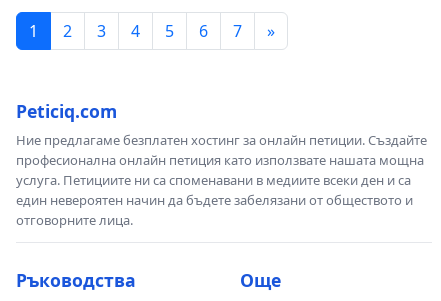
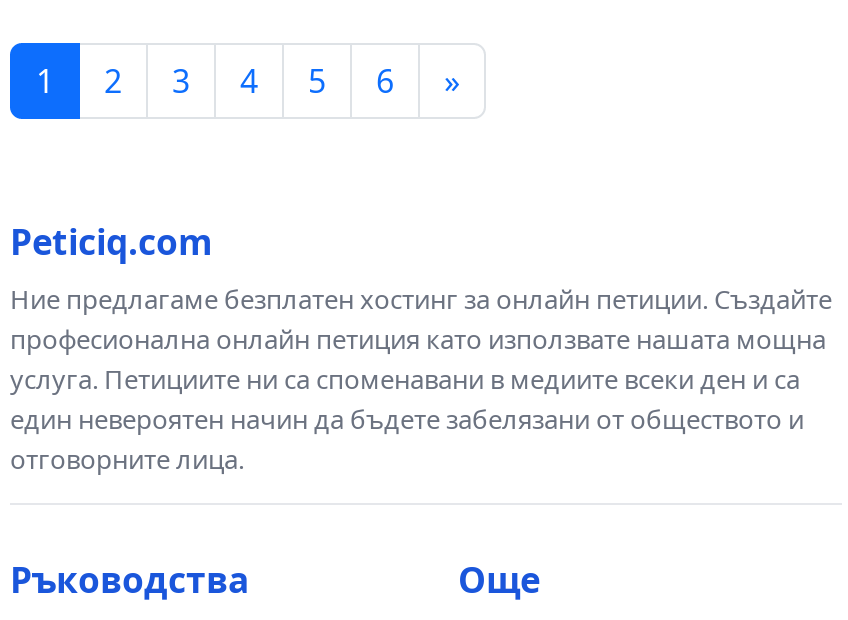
- 7
